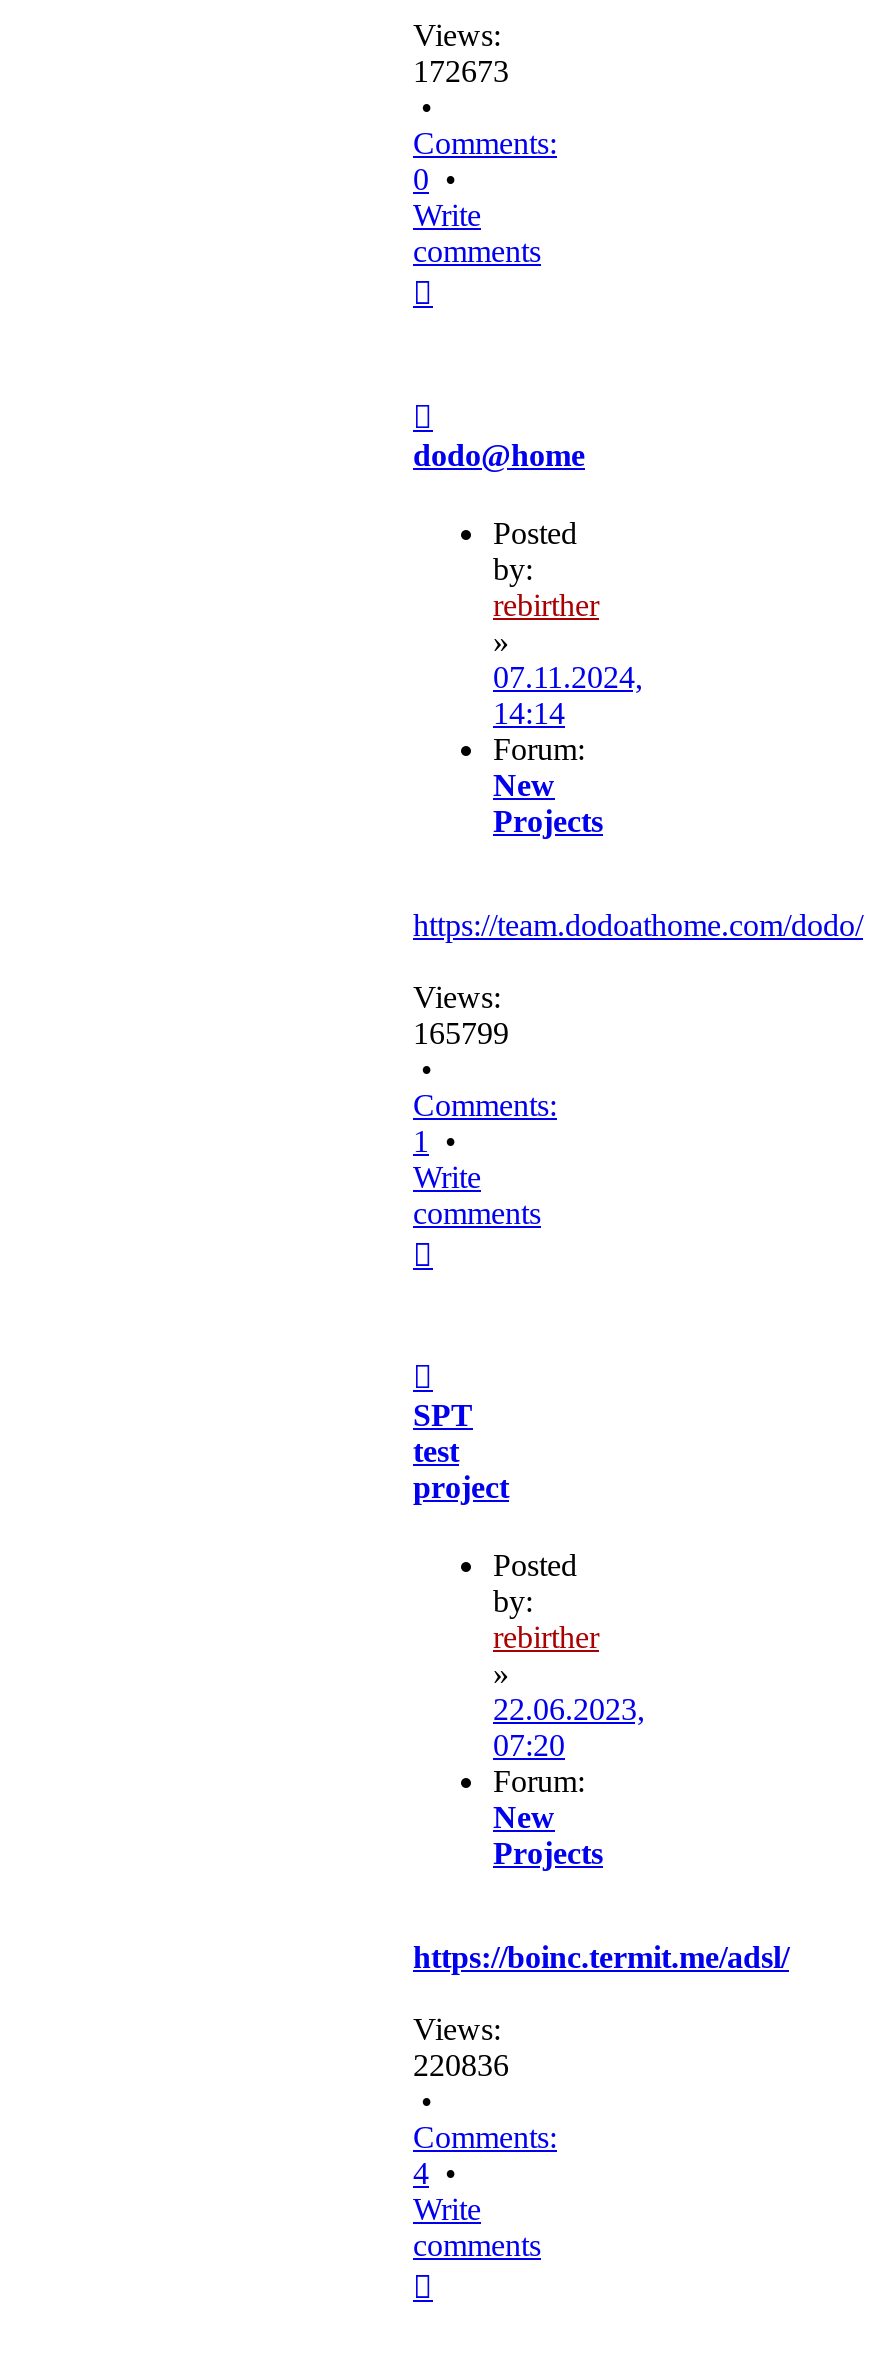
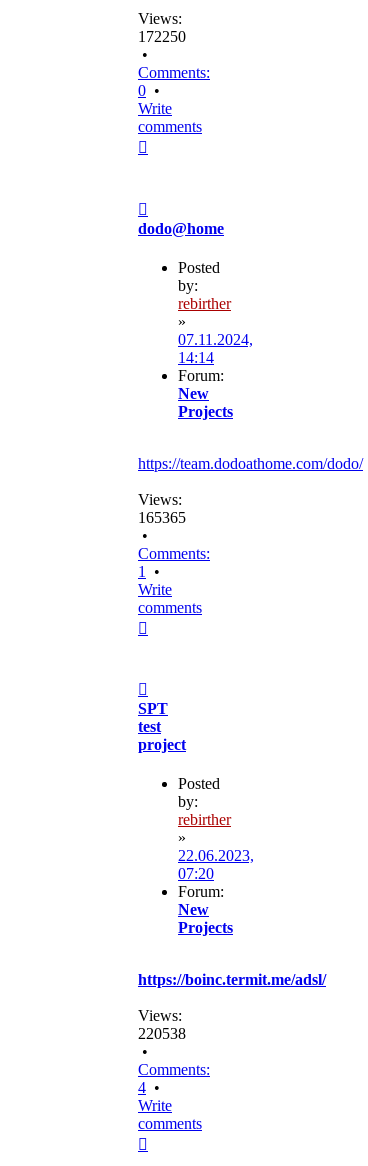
- 172673
+ 172250

- 165799
+ 165365

- 220836
+ 220538
